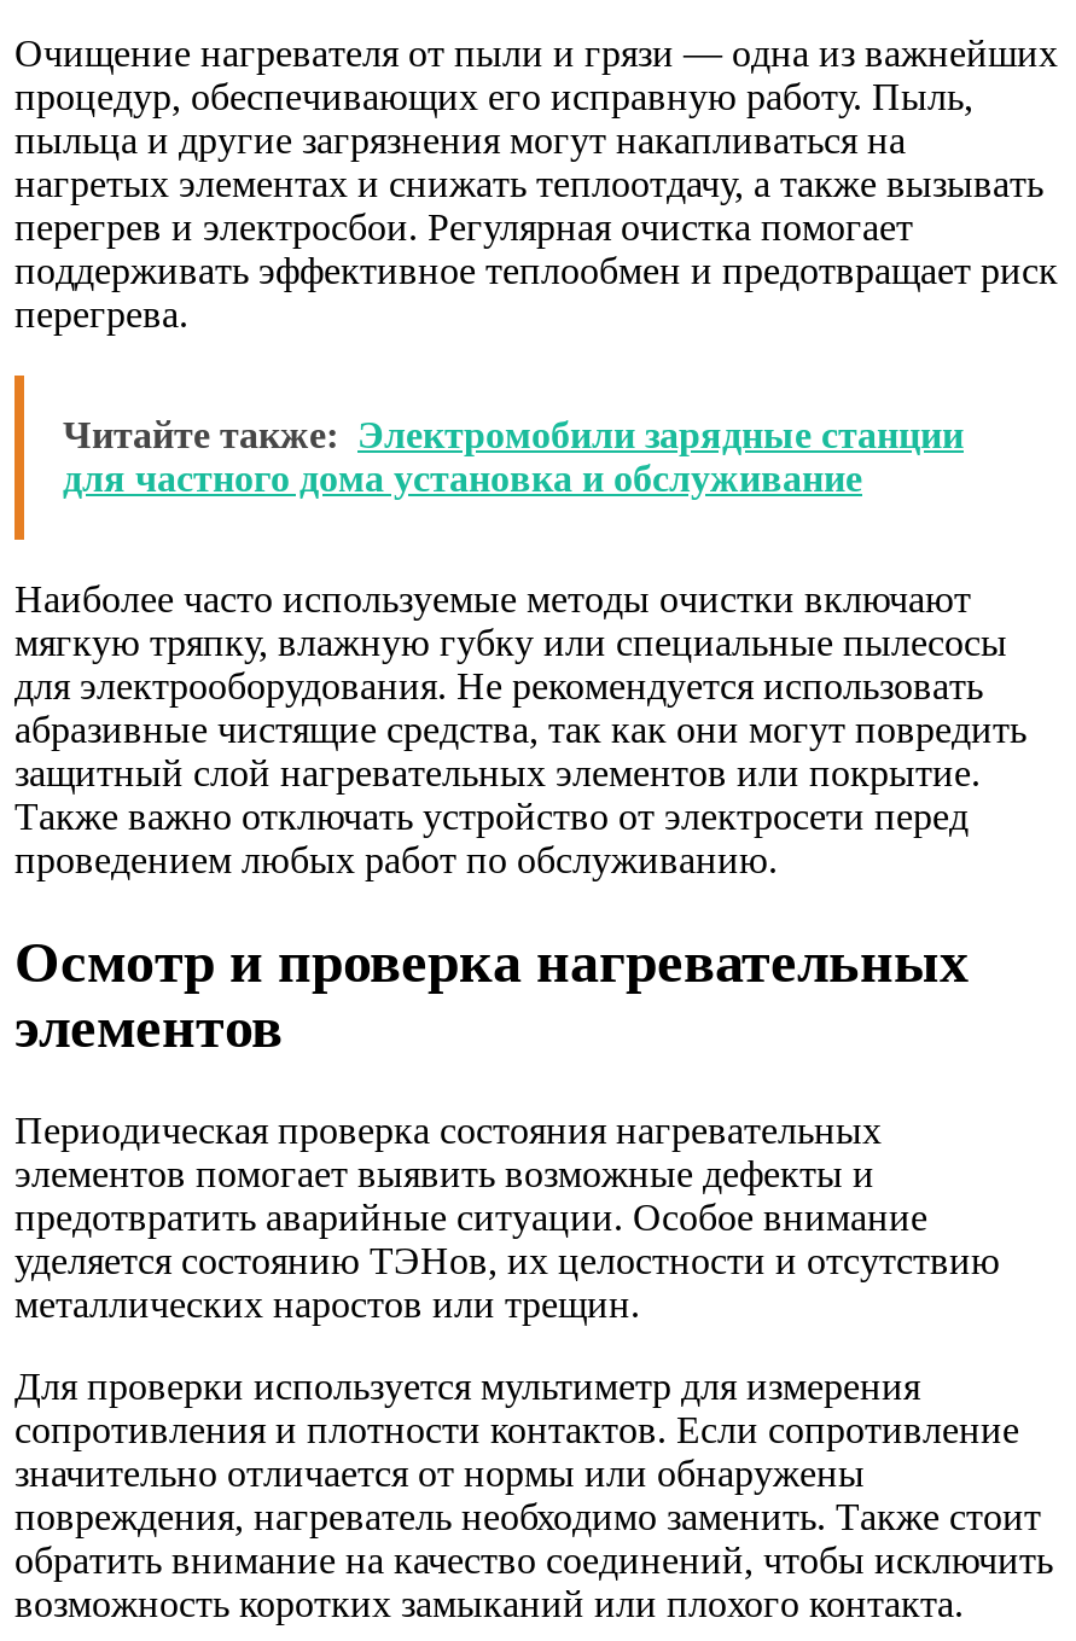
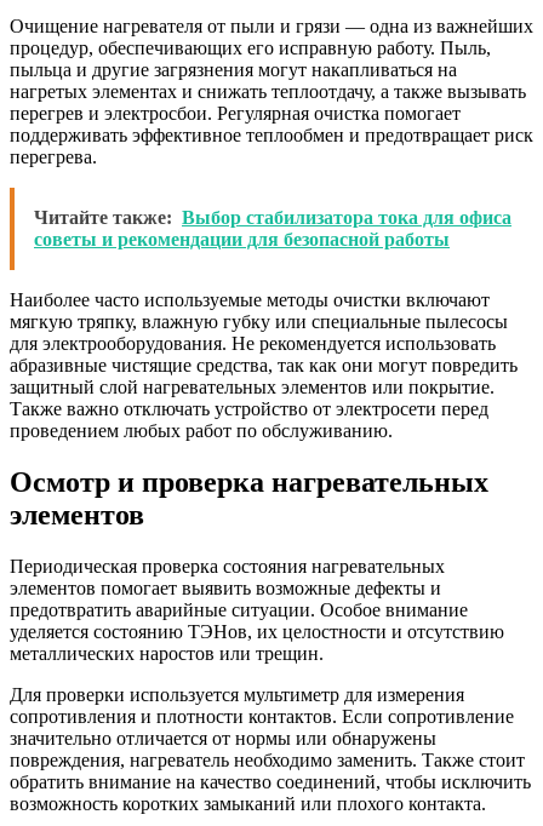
- Читайте также: Электромобили зарядные станции
- для частного дома установка и обслуживание
+ Читайте также: Выбор стабилизатора тока для офиса
+ советы и рекомендации для безопасной работы
